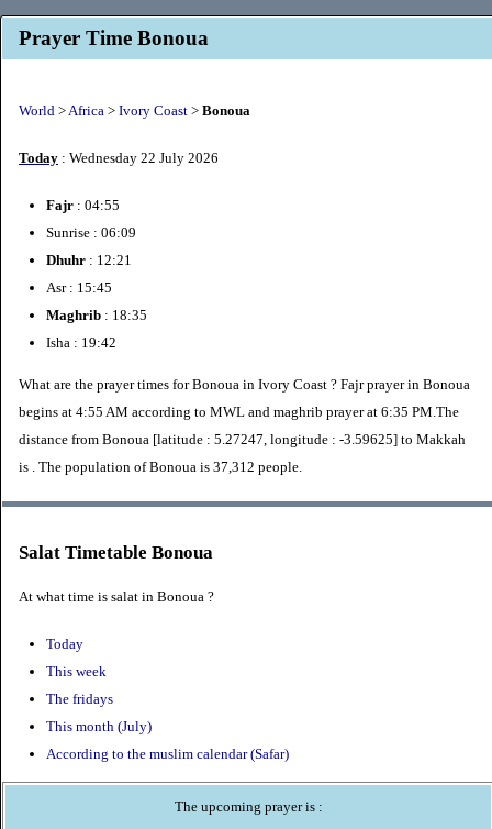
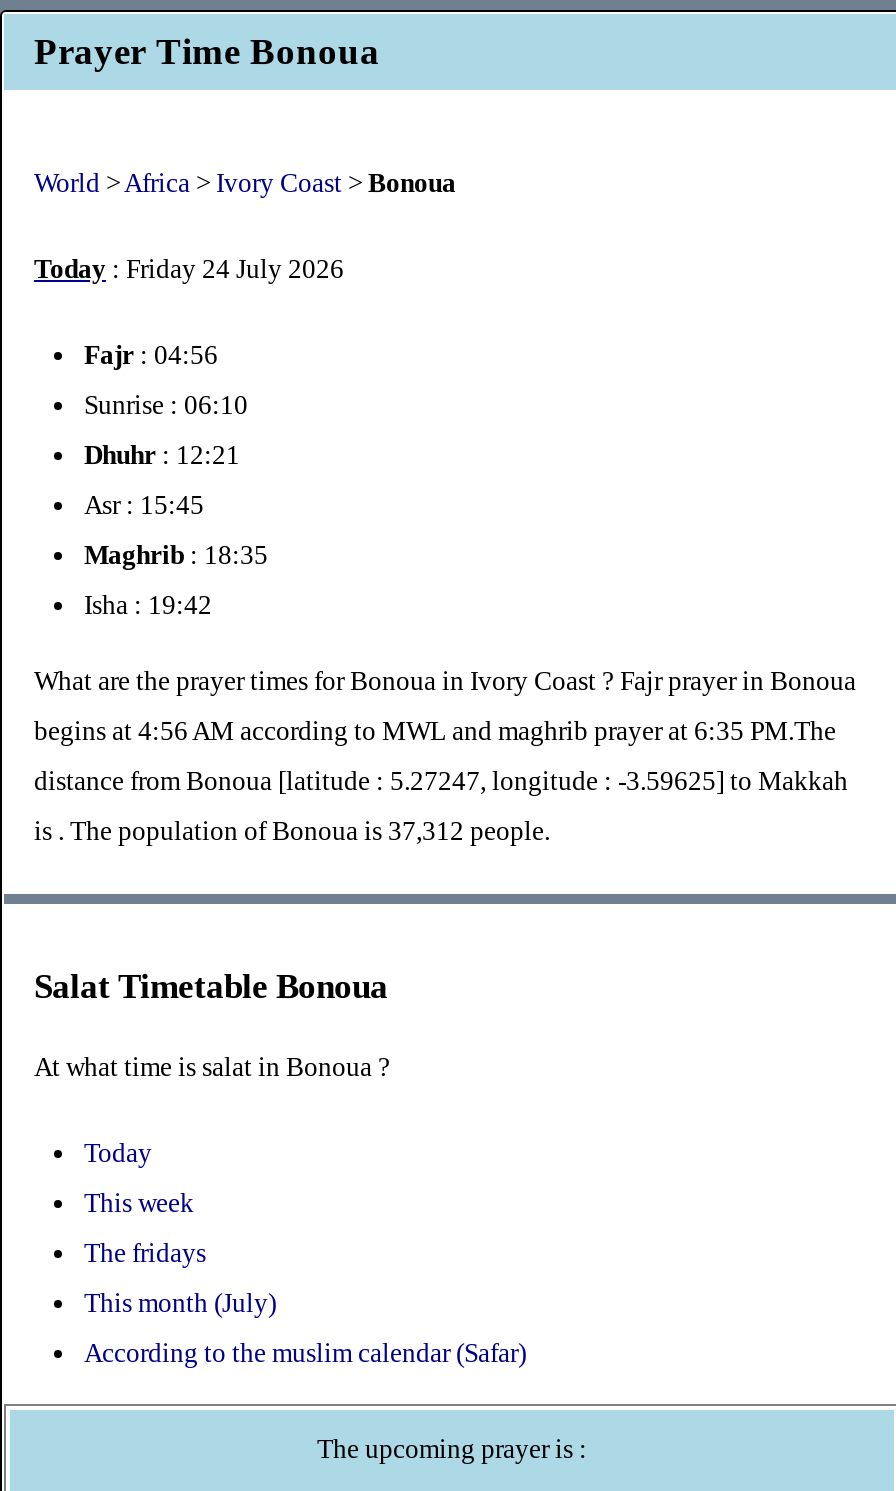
- Today: Wednesday 22 July 2026
+ Today: Friday 24 July 2026

- Fajr: 04:55
+ Fajr: 04:56

- Sunrise : 06:09
+ Sunrise : 06:10

- begins at 4:55 AM according to MWL and maghrib prayer at 6:35 PM.The
+ begins at 4:56 AM according to MWL and maghrib prayer at 6:35 PM.The
